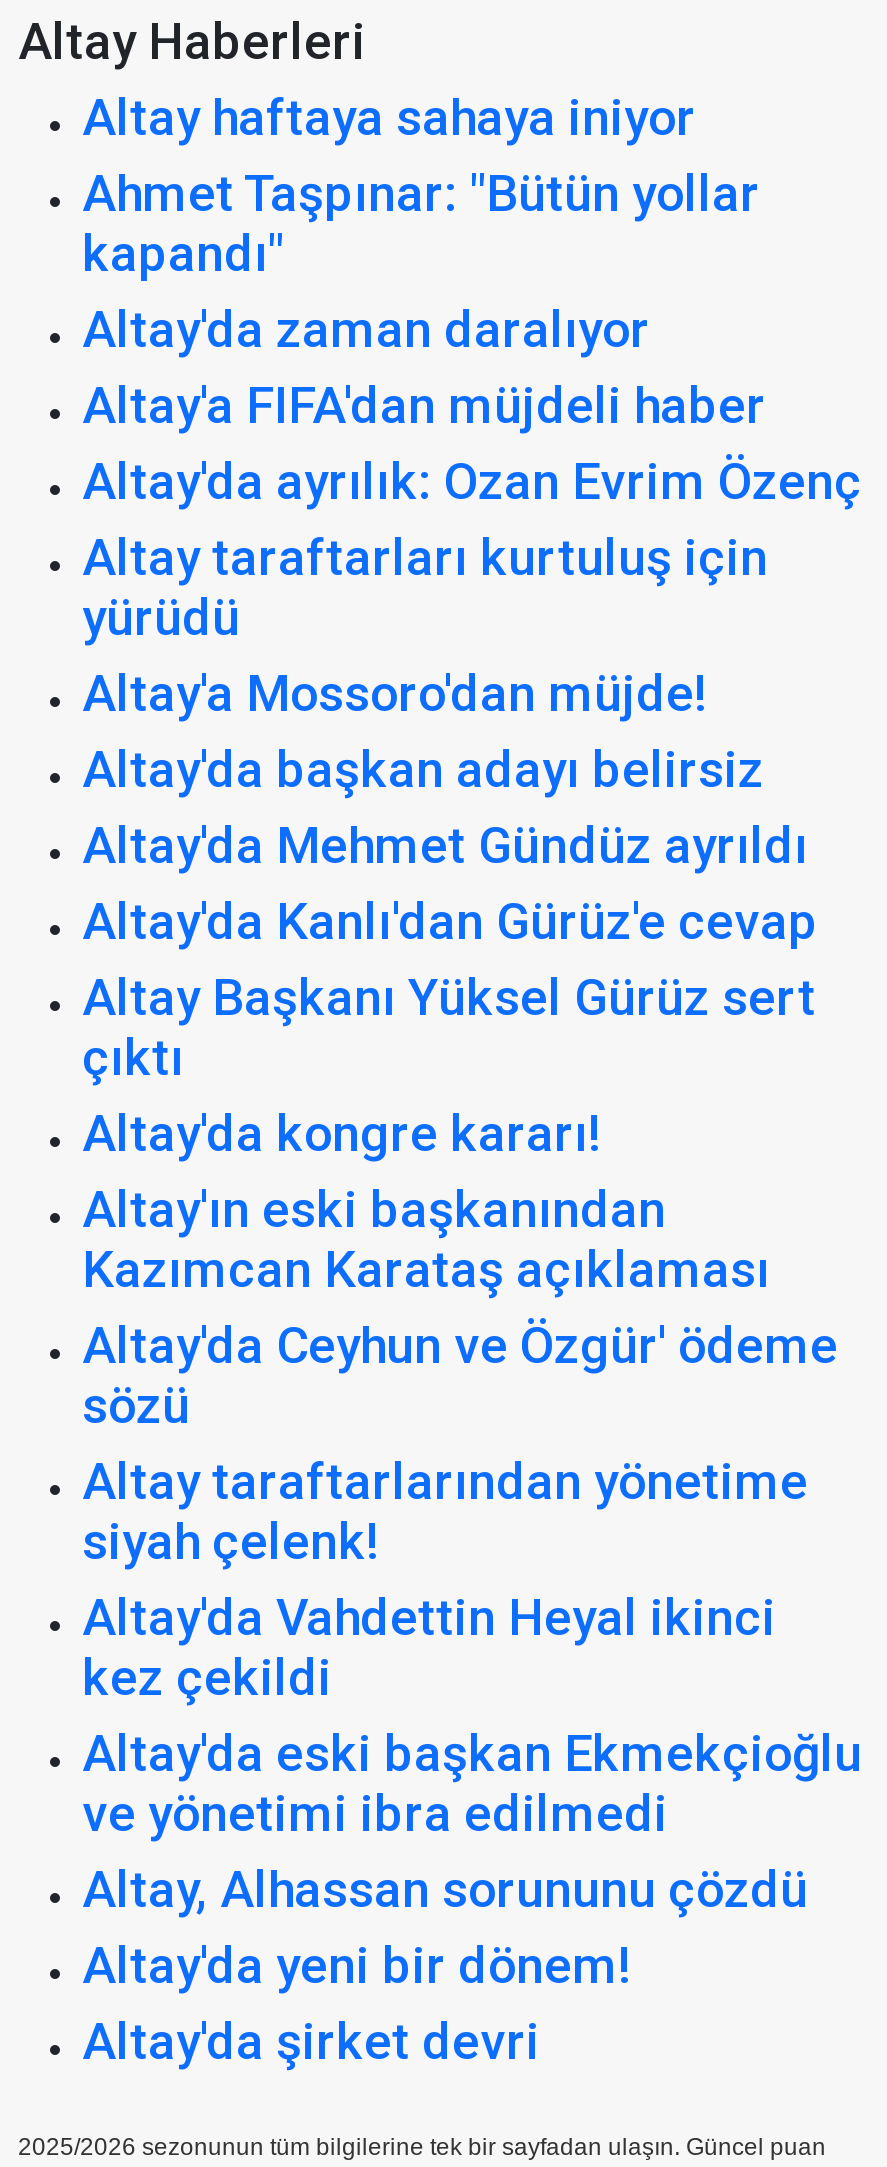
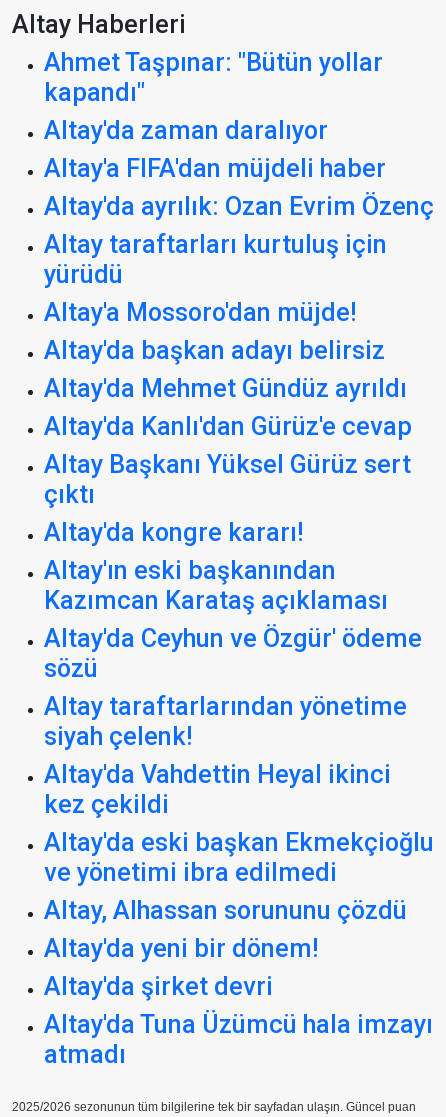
- Altay haftaya sahaya iniyor

moved up: Ahmet Taşpınar: "Bütün yollar | kapandı" | Altay'da zaman daralıyor | ... | Altay'da yeni bir dönem! | Altay'da şirket devri

+ Altay'da Tuna Üzümcü hala imzayı
+ atmadı
